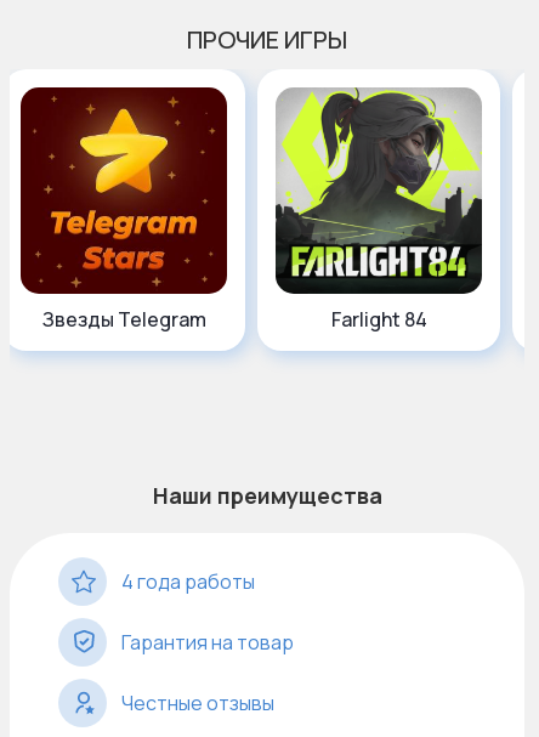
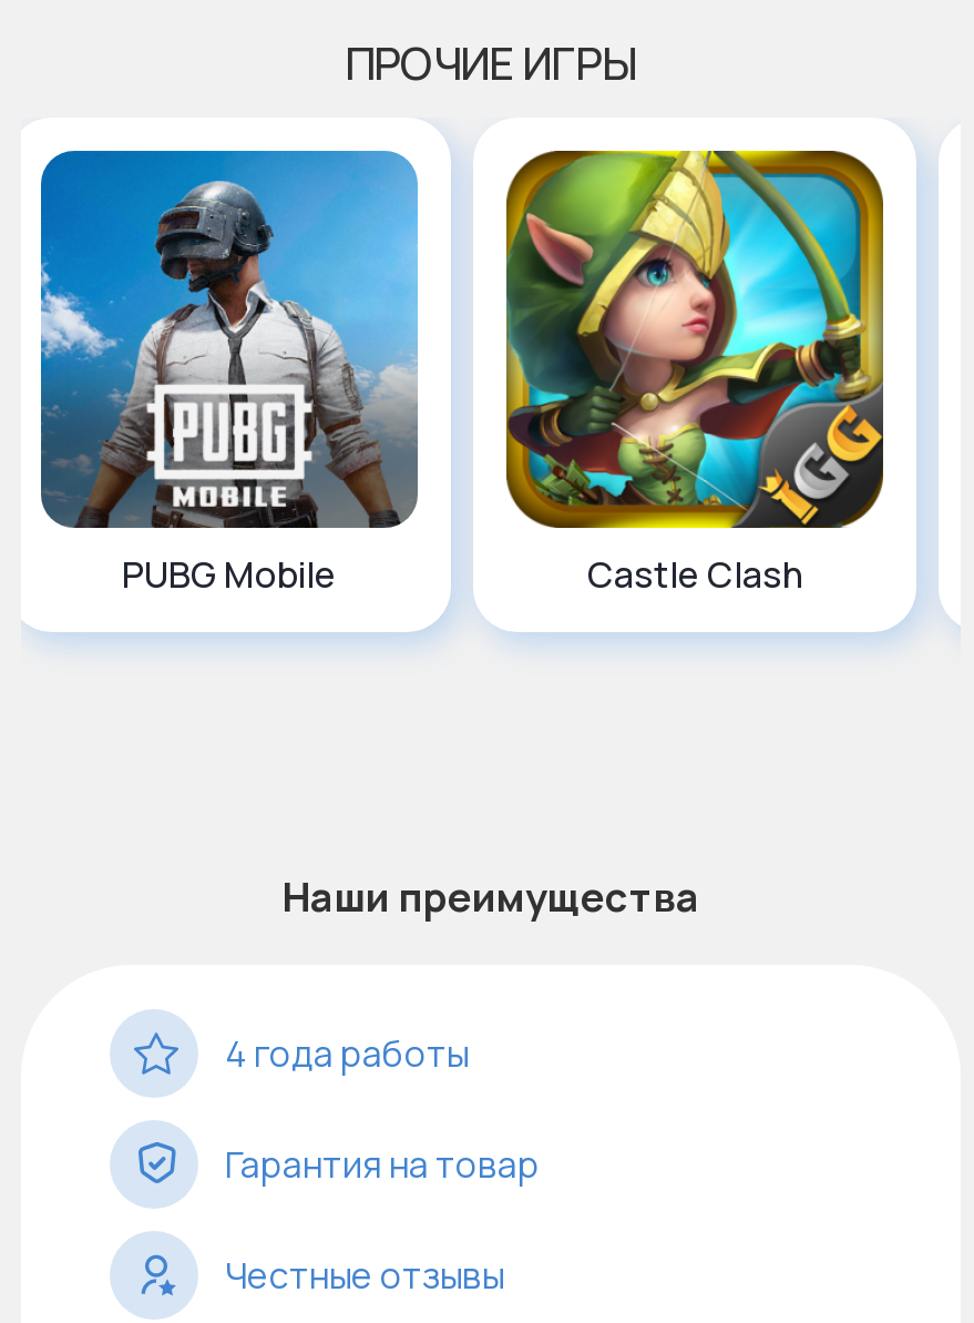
- [image]
- Звезды Telegram
- Farlight 84
+ [image]
+ PUBG Mobile
+ Castle Clash

- [image]
+ [image]
